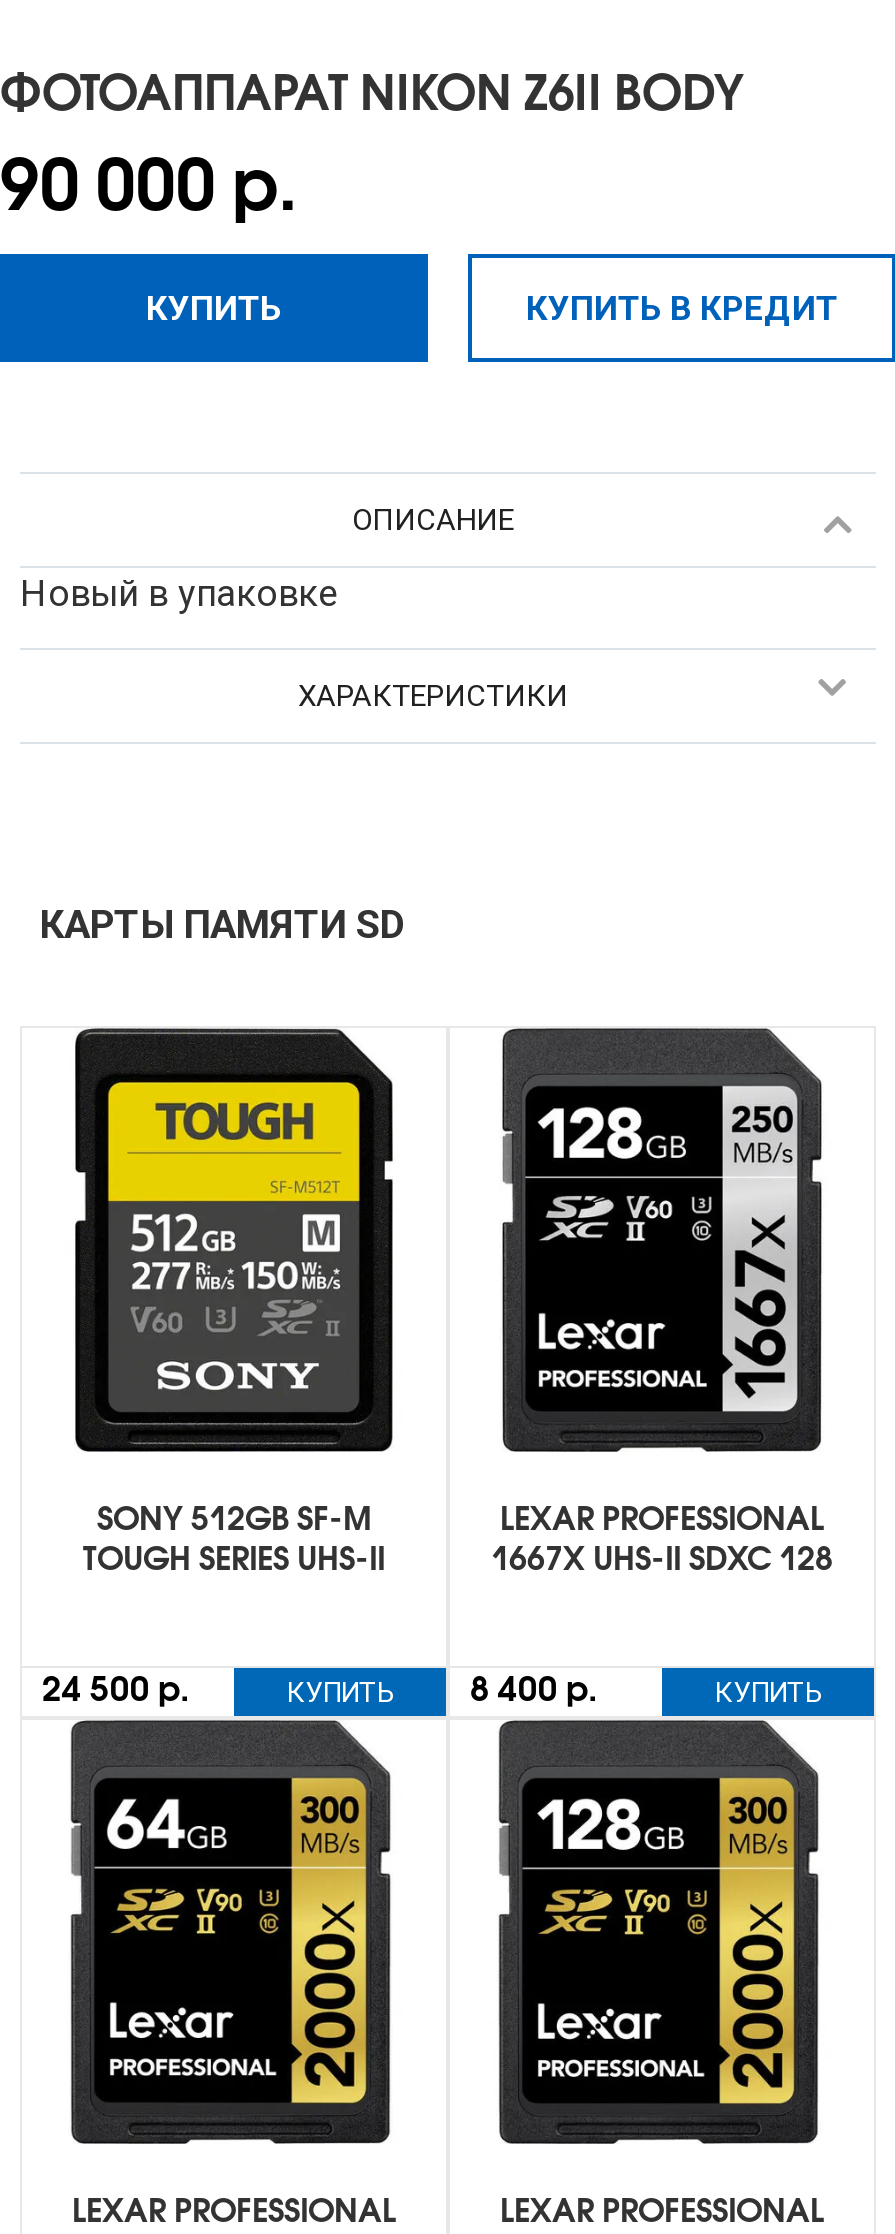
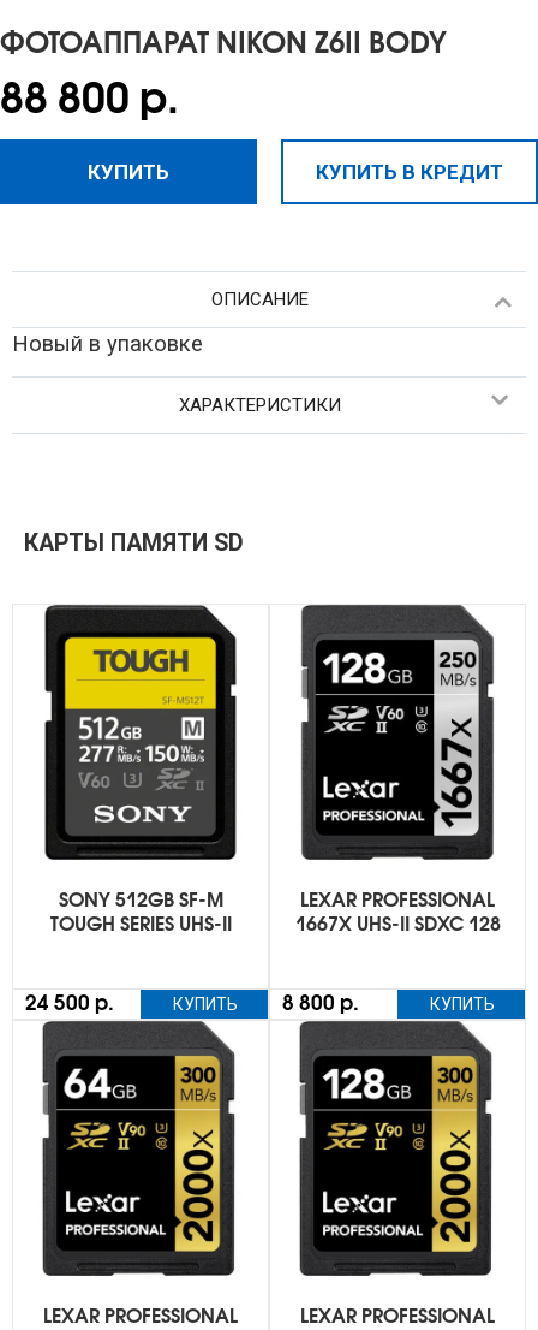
- 90 000 р.
+ 88 800 р.

- 8 400 р.
+ 8 800 р.
